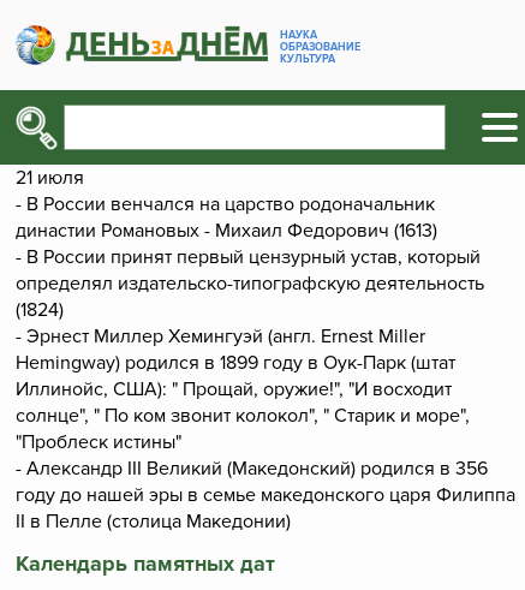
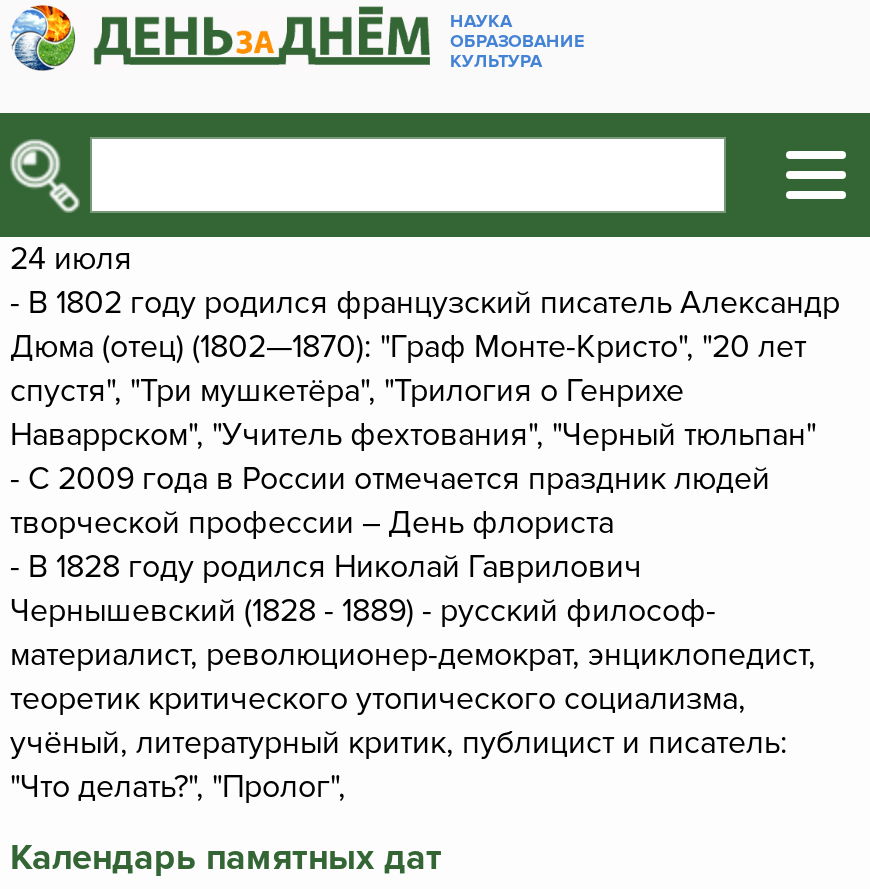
- 21 июля
- - В России венчался на царство родоначальник
- династии Романовых - Михаил Федорович (1613)
- - В России принят первый цензурный устав, который
- определял издательско-типографскую деятельность
- (1824)
- - Эрнест Миллер Хемингуэй (англ. Ernest Miller
- Hemingway) родился в 1899 году в Оук-Парк (штат
- Иллинойс, США): " Прощай, оружие!", "И восходит
- солнце", " По ком звонит колокол", " Старик и море",
- "Проблеск истины"
- - Александр III Великий (Македонский) родился в 356
- году до нашей эры в семье македонского царя Филиппа
- II в Пелле (столица Македонии)
+ 24 июля
+ - В 1802 году родился французский писатель Александр
+ Дюма (отец) (1802—1870): "Граф Монте-Кристо", "20 лет
+ спустя", "Три мушкетёра", "Трилогия о Генрихе
+ Наваррском", "Учитель фехтования", "Черный тюльпан"
+ - C 2009 года в России отмечается праздник людей
+ творческой профессии – День флориста
+ - В 1828 году родился Николай Гаврилович
+ Чернышевский (1828 - 1889) - русский философ-
+ материалист, революционер-демократ, энциклопедист,
+ теоретик критического утопического социализма,
+ учёный, литературный критик, публицист и писатель:
+ "Что делать?", "Пролог",
